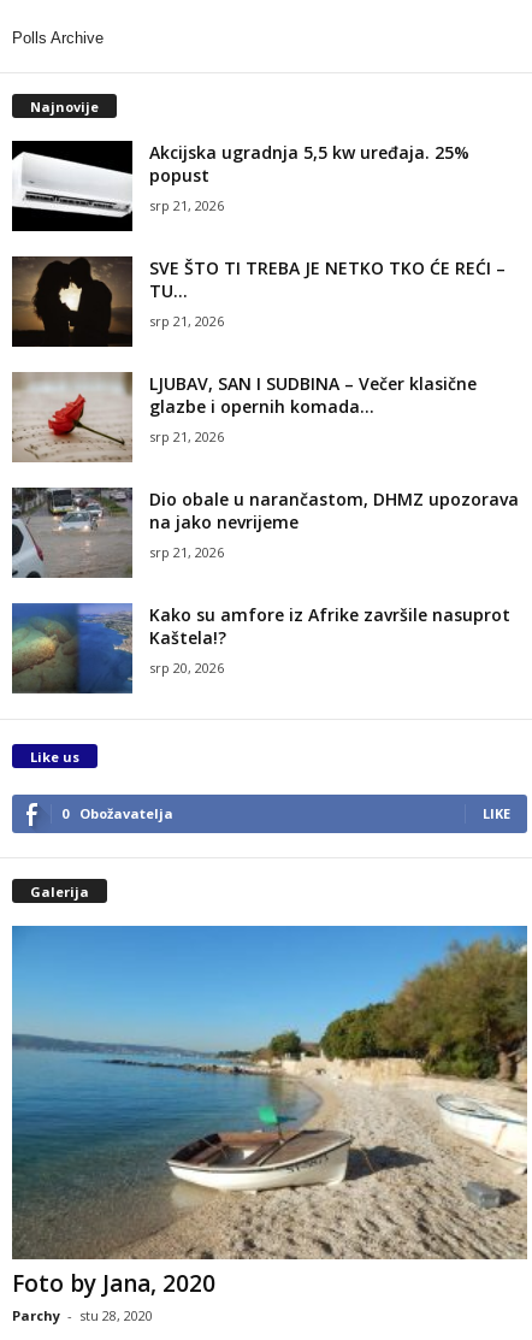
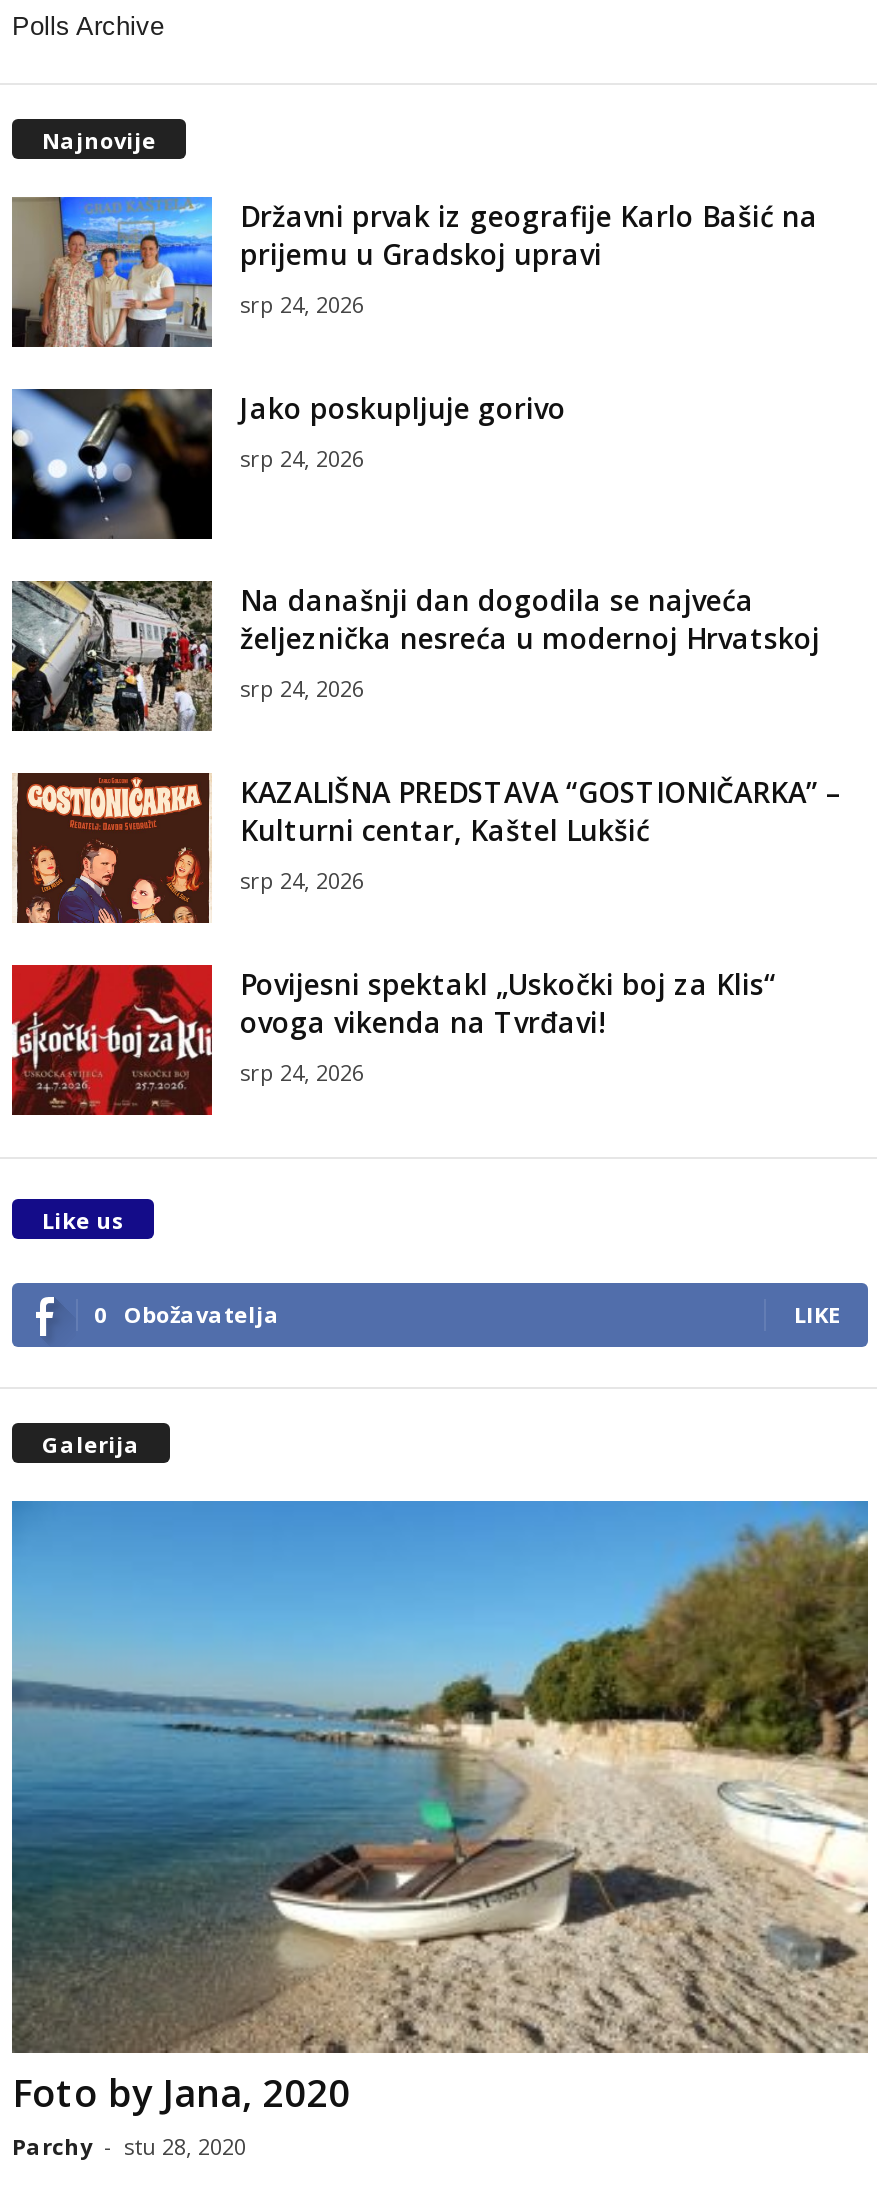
- [image]
- Akcijska ugradnja 5,5 kw uređaja. 25%
- popust
- srp 21, 2026
+ [image]
+ Državni prvak iz geografije Karlo Bašić na
+ prijemu u Gradskoj upravi
+ srp 24, 2026

- [image]
- SVE ŠTO TI TREBA JE NETKO TKO ĆE REĆI –
- TU...
- srp 21, 2026
+ [image]
+ Jako poskupljuje gorivo
+ srp 24, 2026

- [image]
- LJUBAV, SAN I SUDBINA – Večer klasične
- glazbe i opernih komada...
- srp 21, 2026
+ [image]
+ Na današnji dan dogodila se najveća
+ željeznička nesreća u modernoj Hrvatskoj
+ srp 24, 2026

- [image]
- Dio obale u narančastom, DHMZ upozorava
- na jako nevrijeme
- srp 21, 2026
+ [image]
+ KAZALIŠNA PREDSTAVA “GOSTIONIČARKA” –
+ Kulturni centar, Kaštel Lukšić
+ srp 24, 2026

- [image]
- Kako su amfore iz Afrike završile nasuprot
- Kaštela!?
- srp 20, 2026
+ [image]
+ Povijesni spektakl „Uskočki boj za Klis“
+ ovoga vikenda na Tvrđavi!
+ srp 24, 2026
